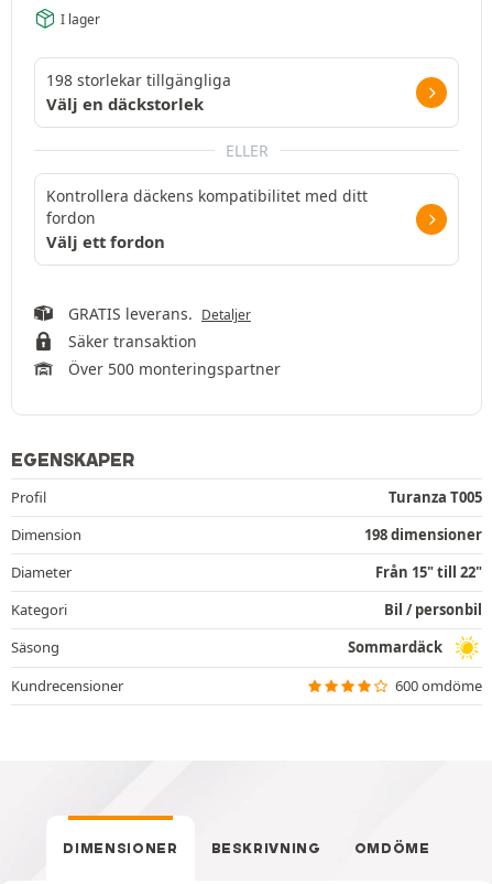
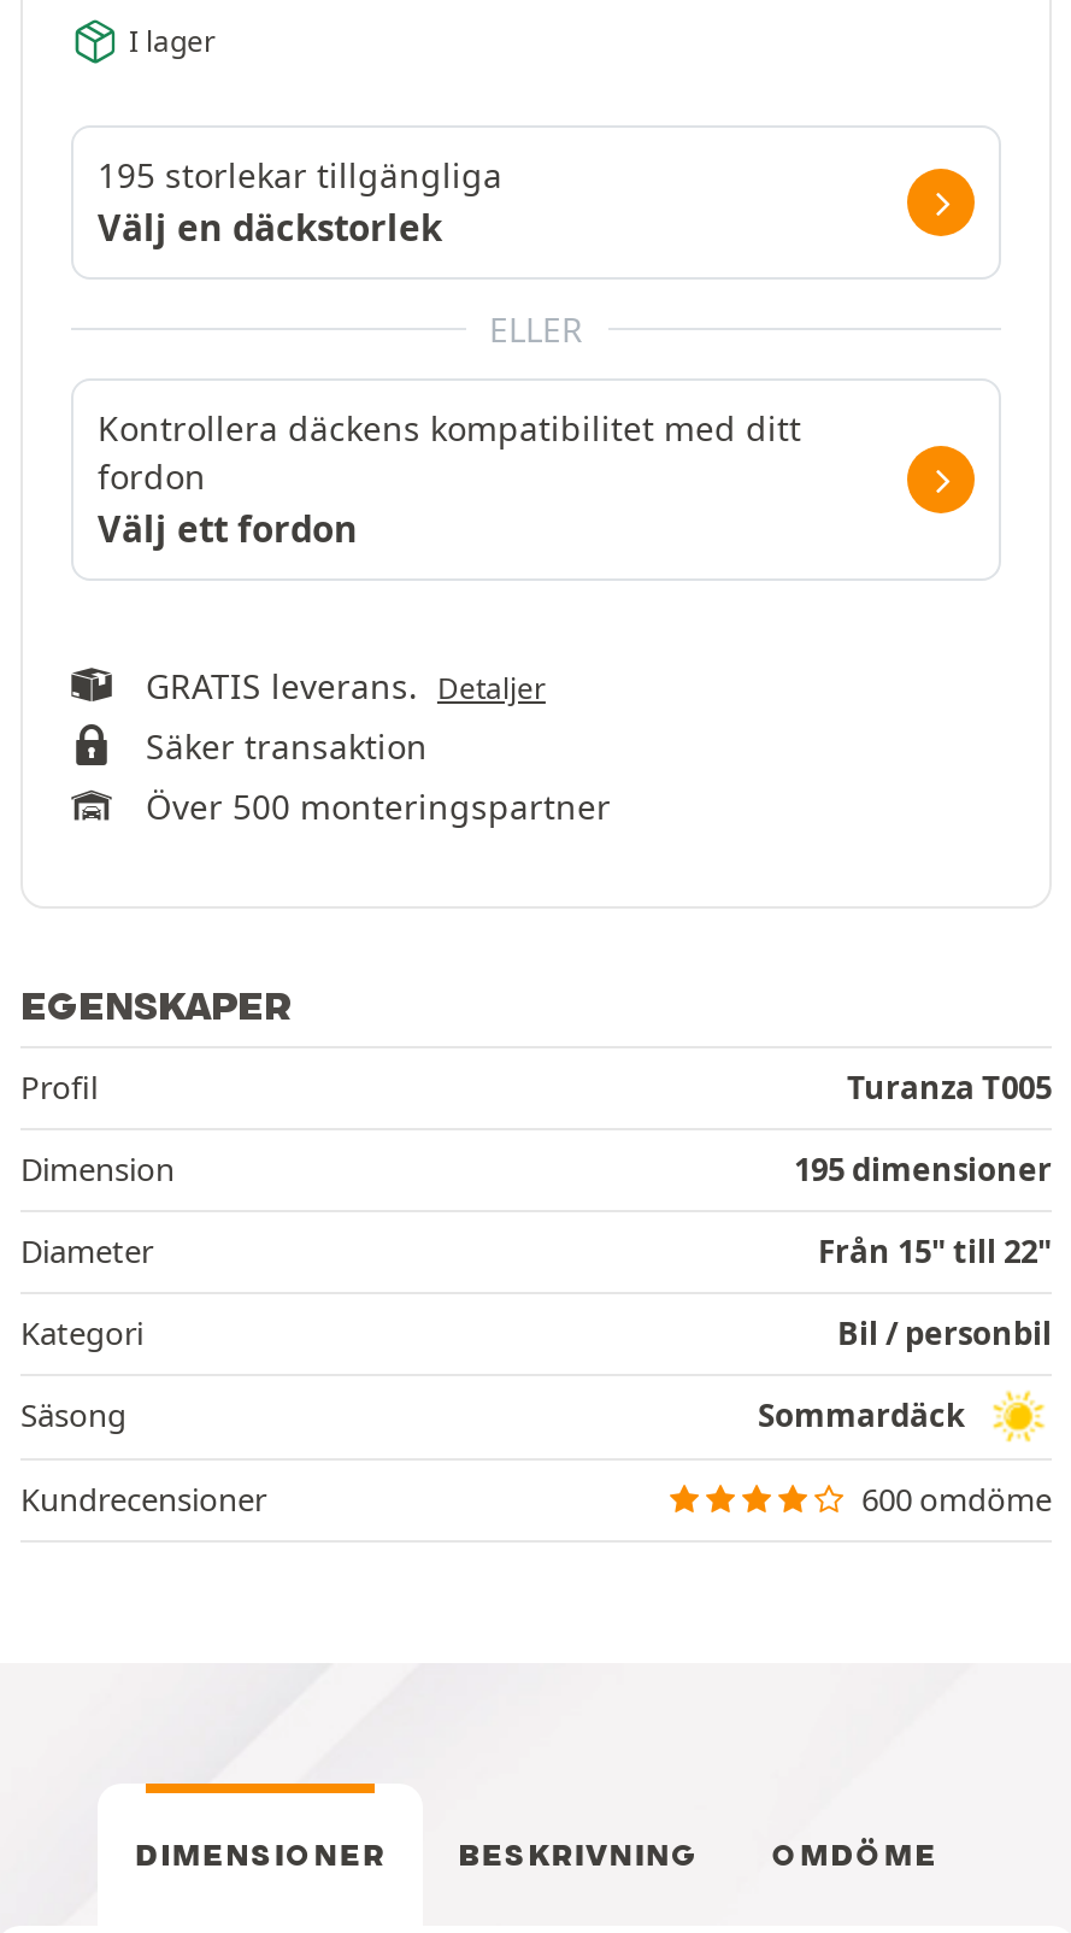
- 198 storlekar tillgängliga
+ 195 storlekar tillgängliga

- 198 dimensioner
+ 195 dimensioner
